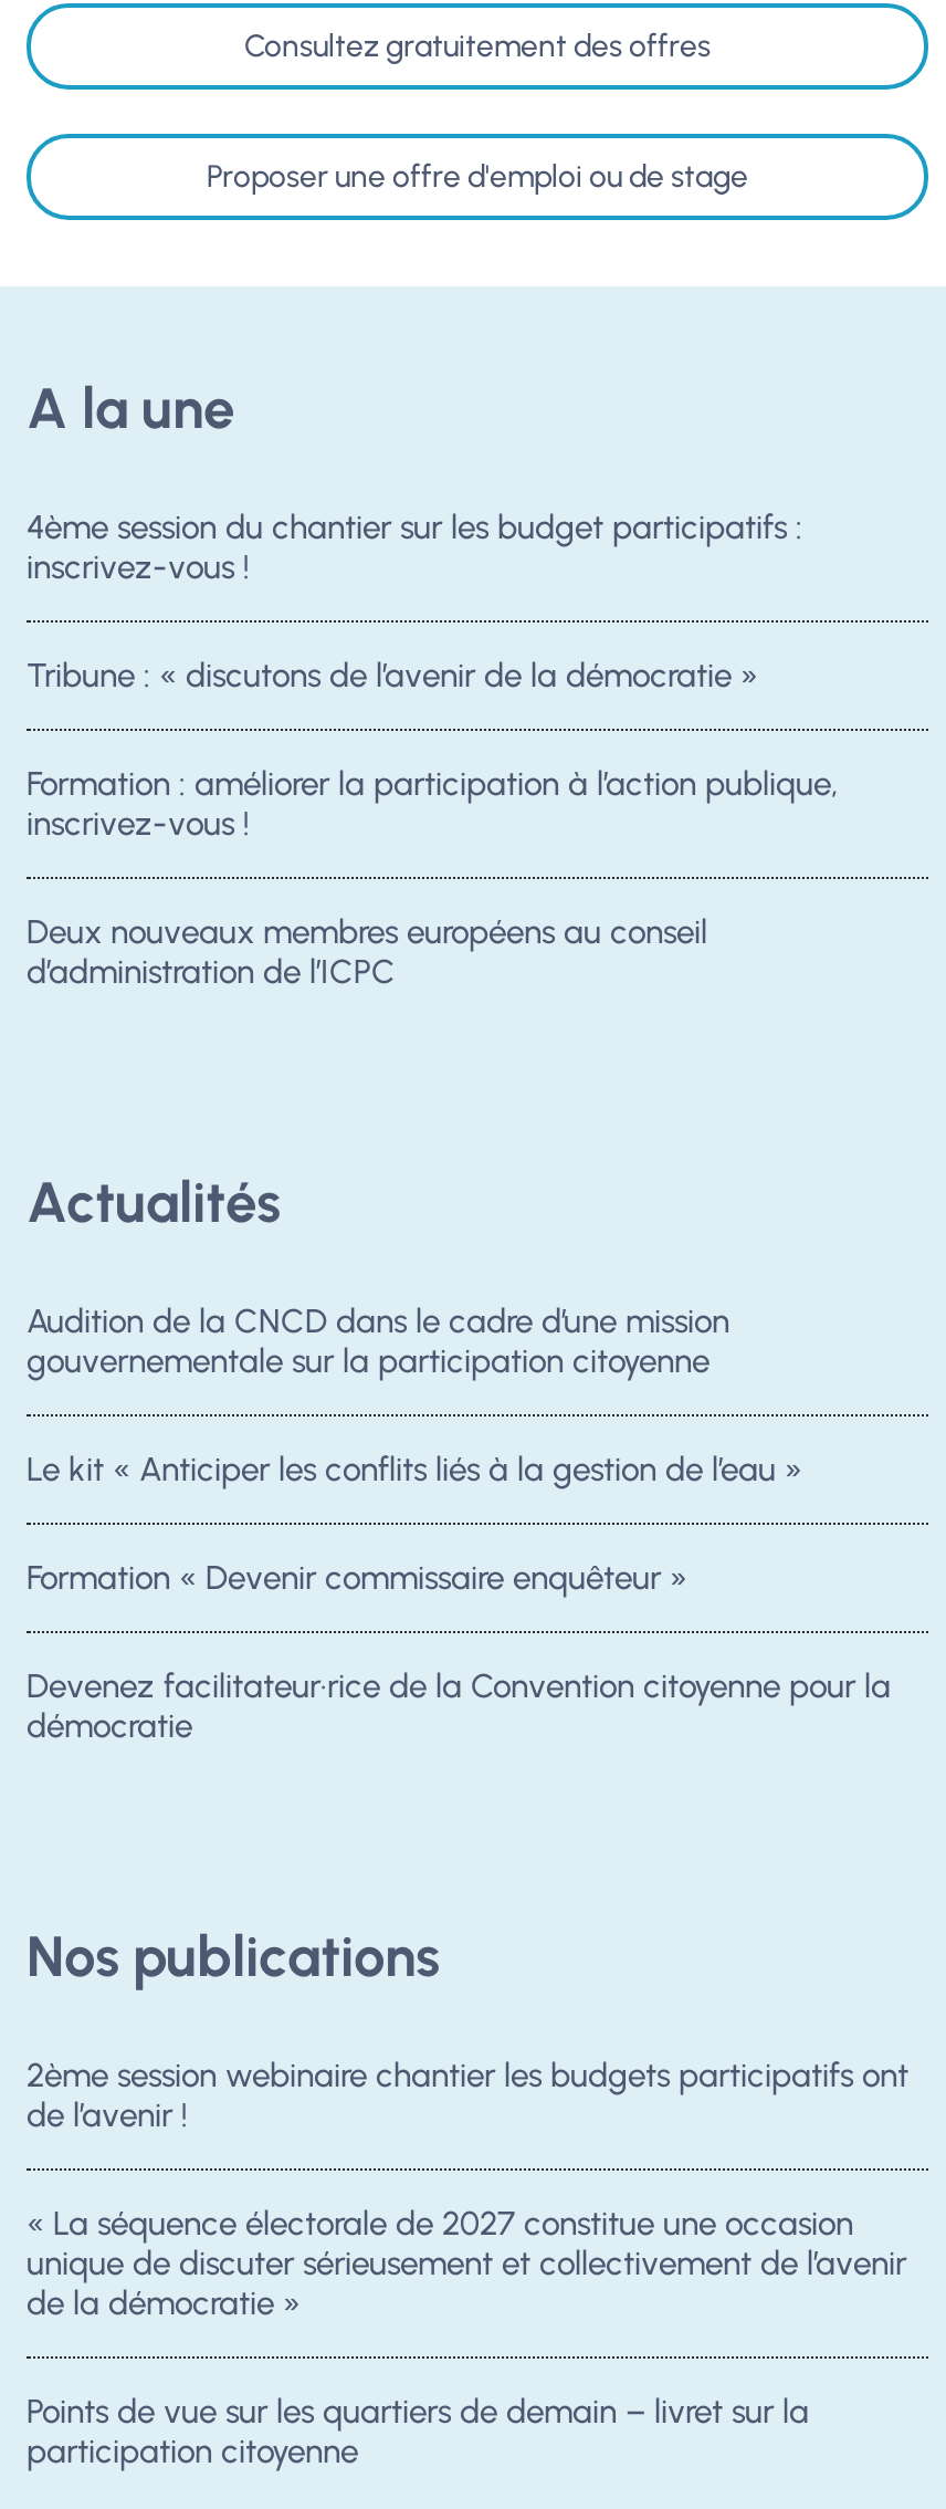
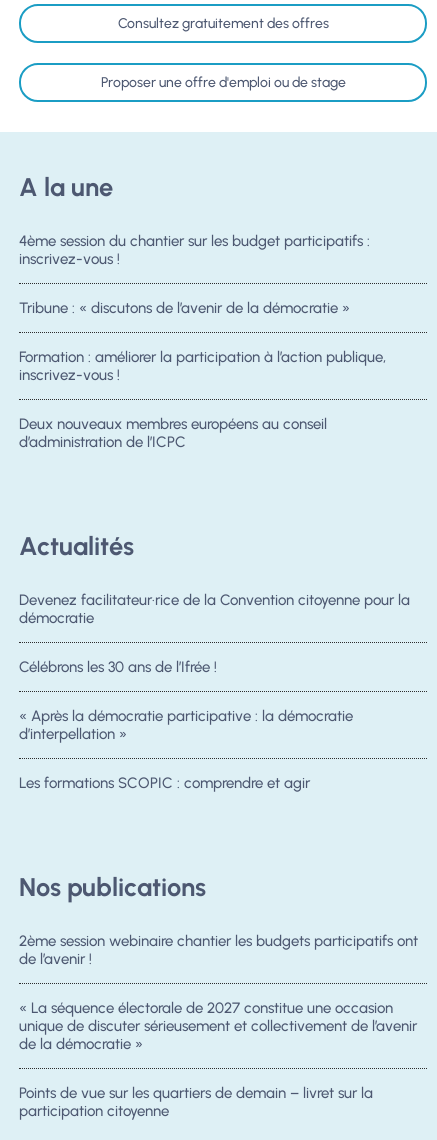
- Audition de la CNCD dans le cadre d’une mission
- gouvernementale sur la participation citoyenne
- Le kit « Anticiper les conflits liés à la gestion de l’eau »
- Formation « Devenir commissaire enquêteur »

moved up: Devenez facilitateur·rice de la Convention citoyenne pour la | démocratie

+ Célébrons les 30 ans de l’Ifrée !
+ « Après la démocratie participative : la démocratie
+ d’interpellation »
+ Les formations SCOPIC : comprendre et agir
